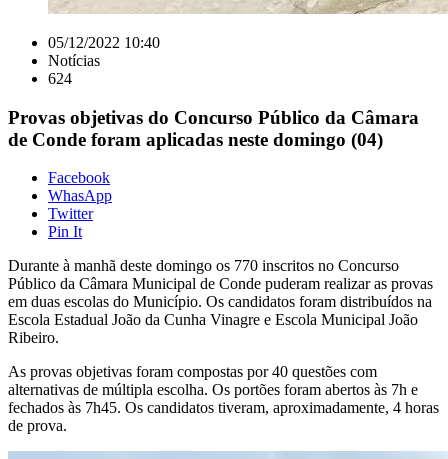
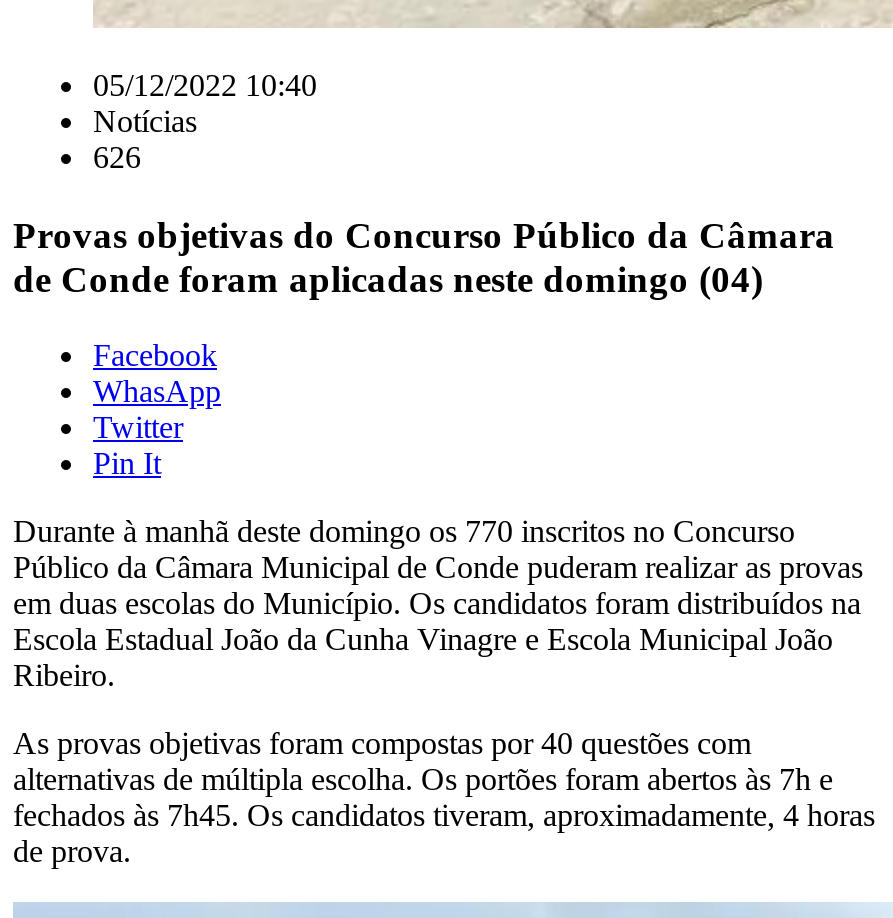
- 624
+ 626
